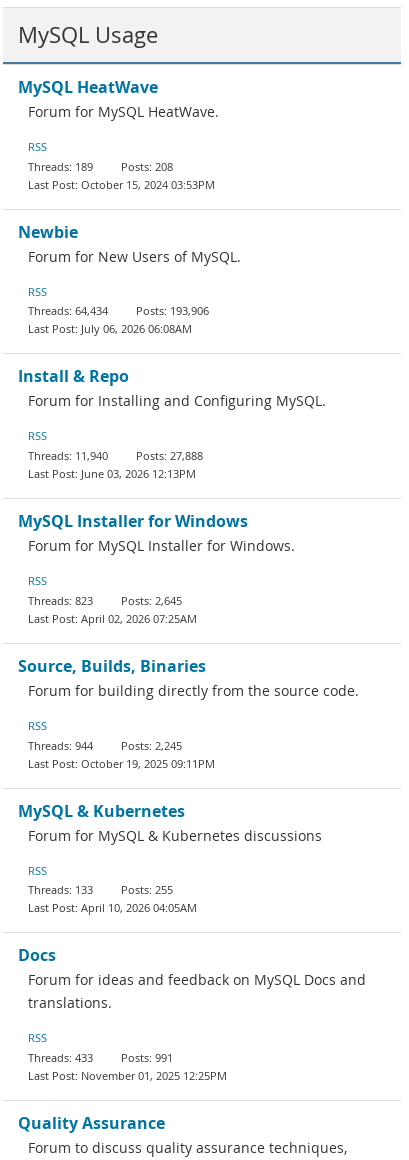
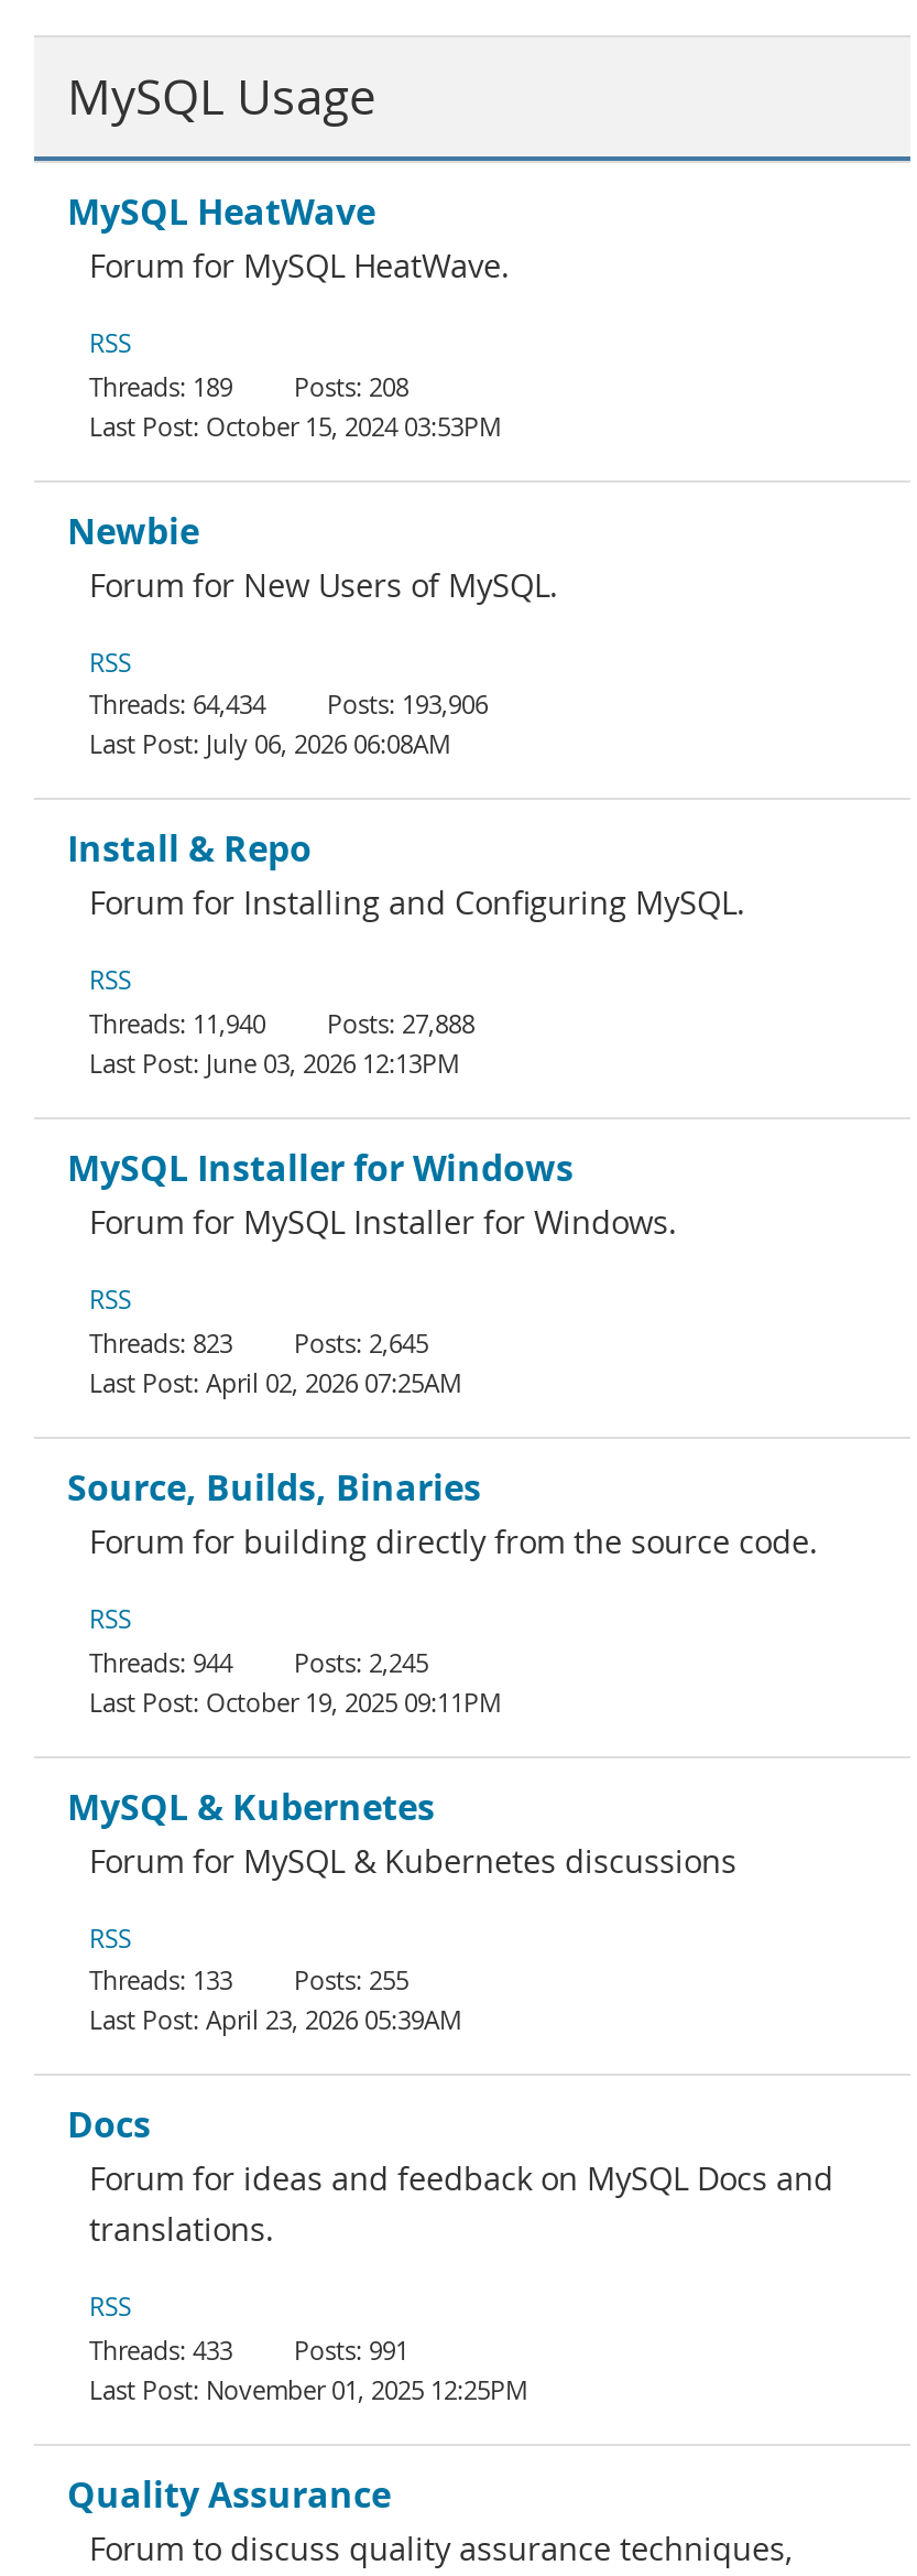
- April 10, 2026 04:05AM
+ April 23, 2026 05:39AM
